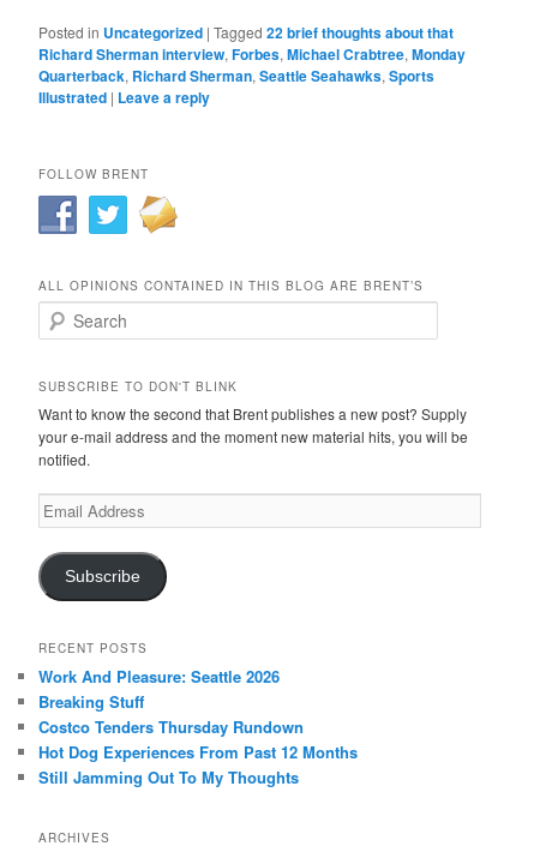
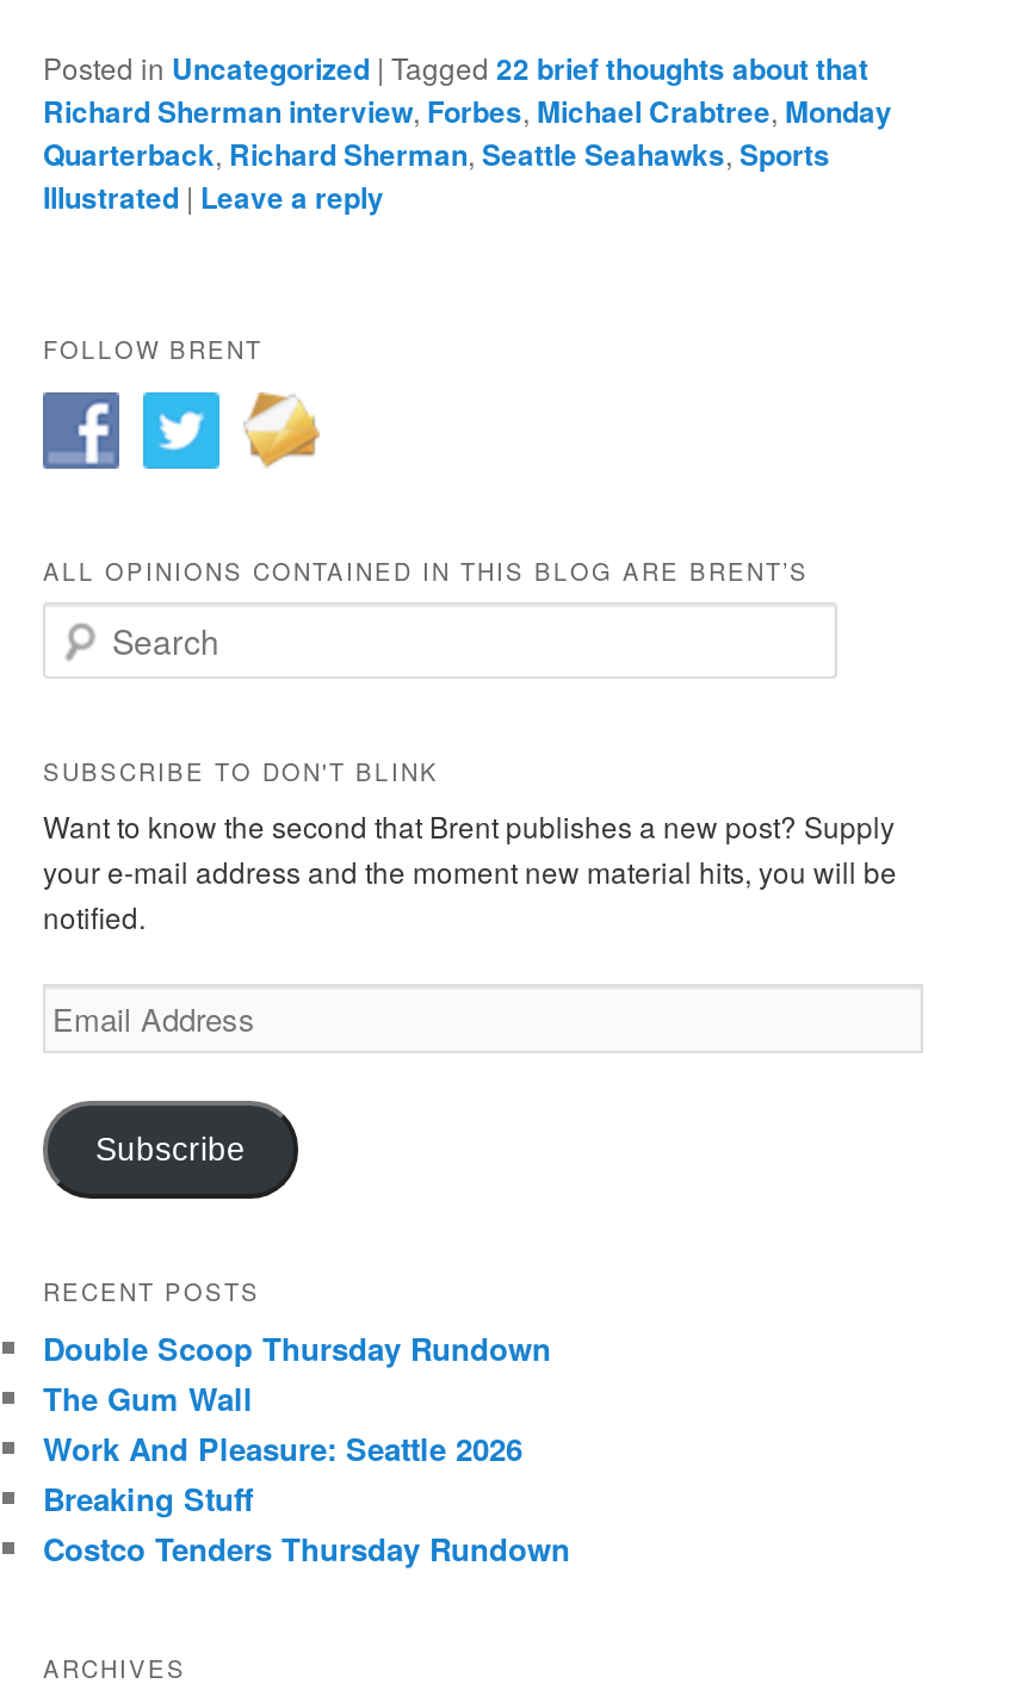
+ Double Scoop Thursday Rundown
+ The Gum Wall

moved down: Work And Pleasure: Seattle 2026 | Breaking Stuff | Costco Tenders Thursday Rundown

- Hot Dog Experiences From Past 12 Months
- Still Jamming Out To My Thoughts
